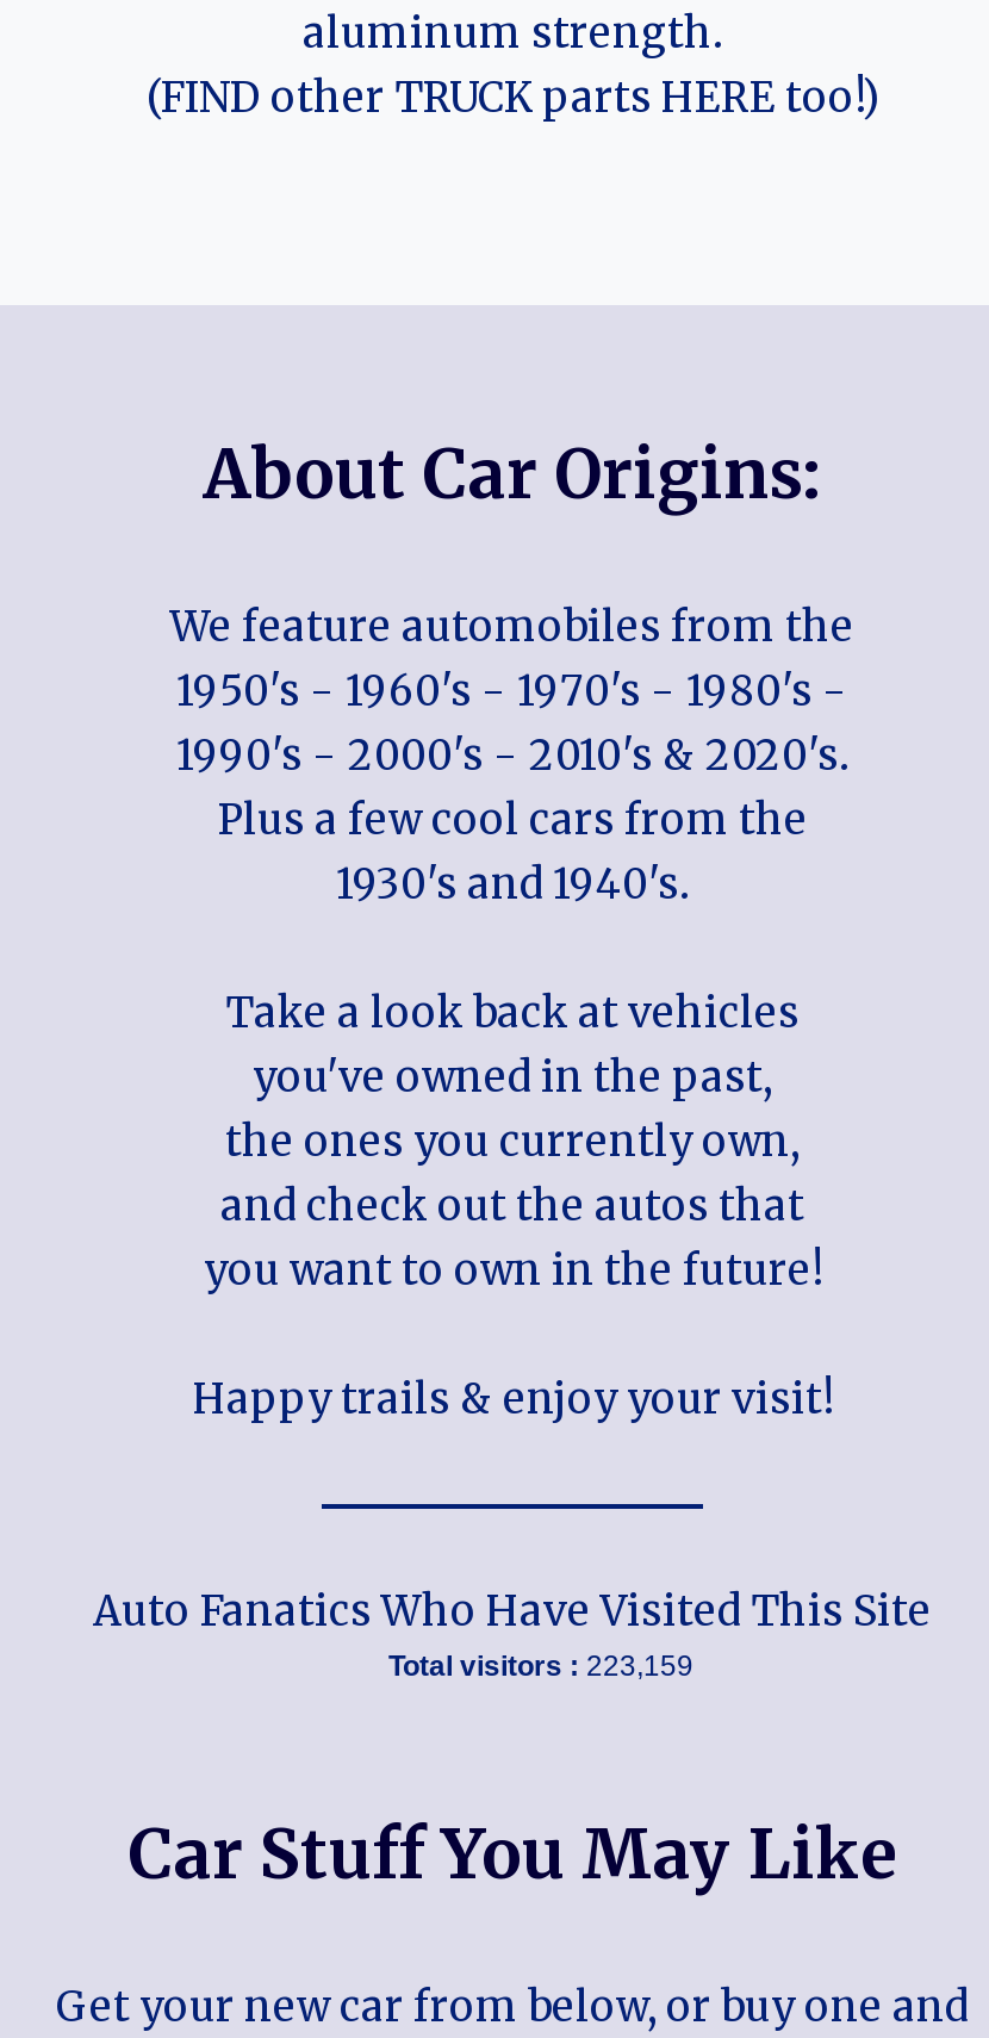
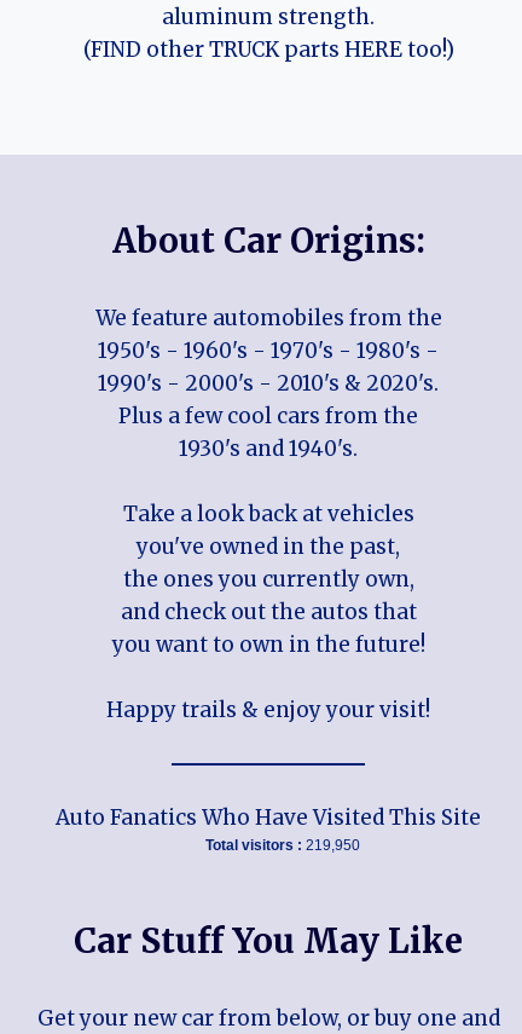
- Total visitors : 223,159
+ Total visitors : 219,950
